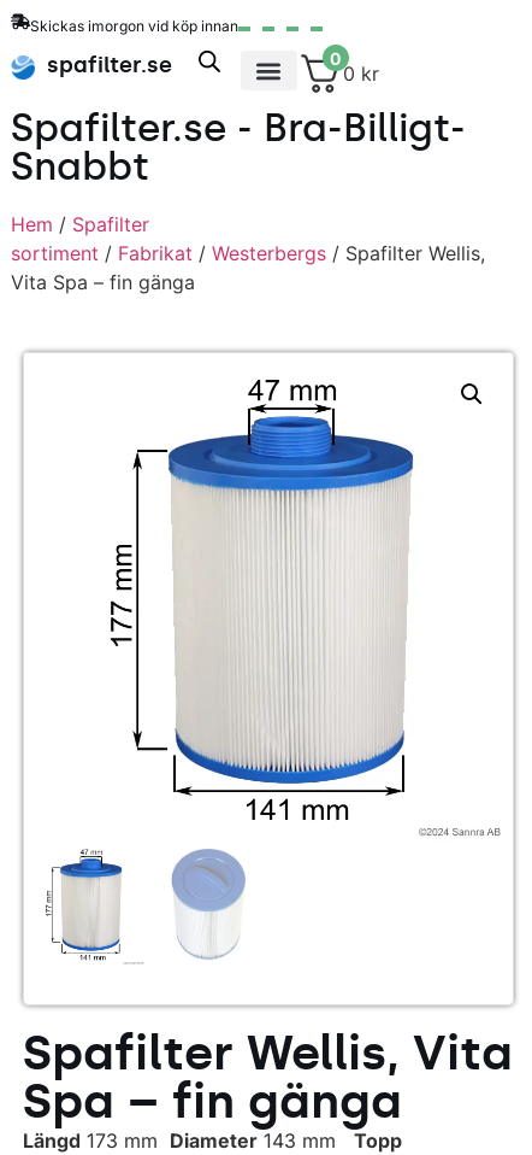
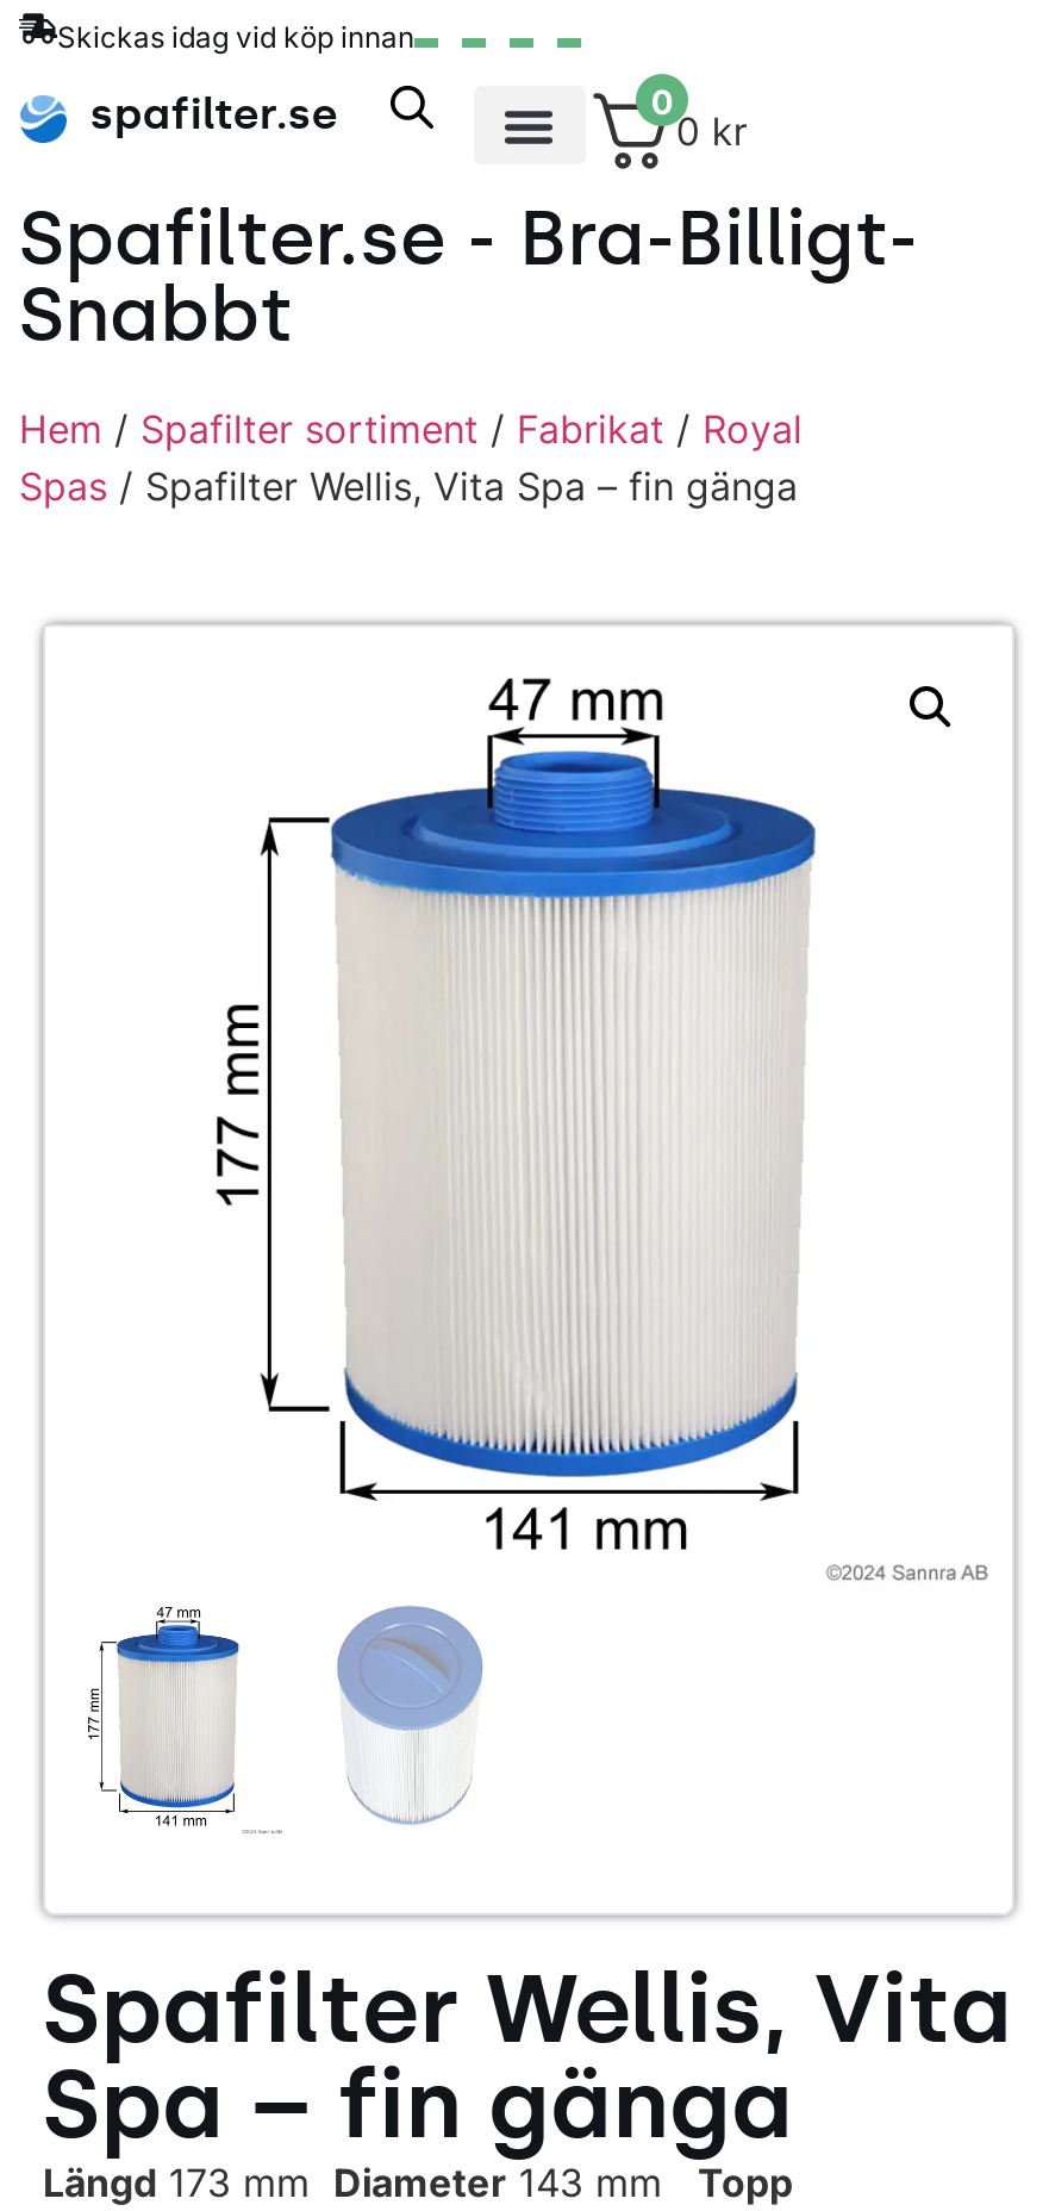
- Skickas imorgon vid köp innan
+ Skickas idag vid köp innan

- Hem / Spafilter
- sortiment / Fabrikat / Westerbergs / Spafilter Wellis,
- Vita Spa – fin gänga
+ Hem / Spafilter sortiment / Fabrikat / Royal
+ Spas / Spafilter Wellis, Vita Spa – fin gänga
